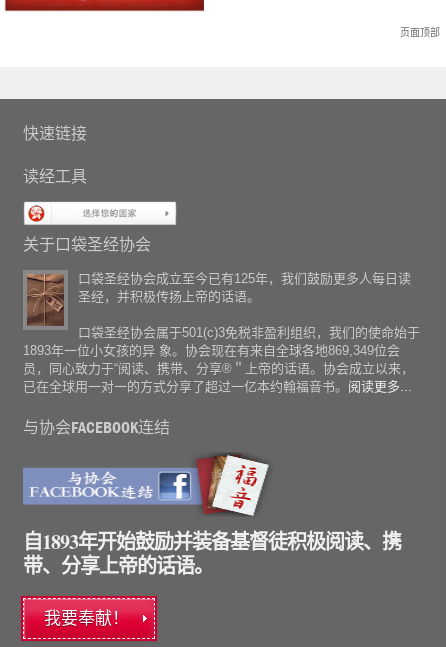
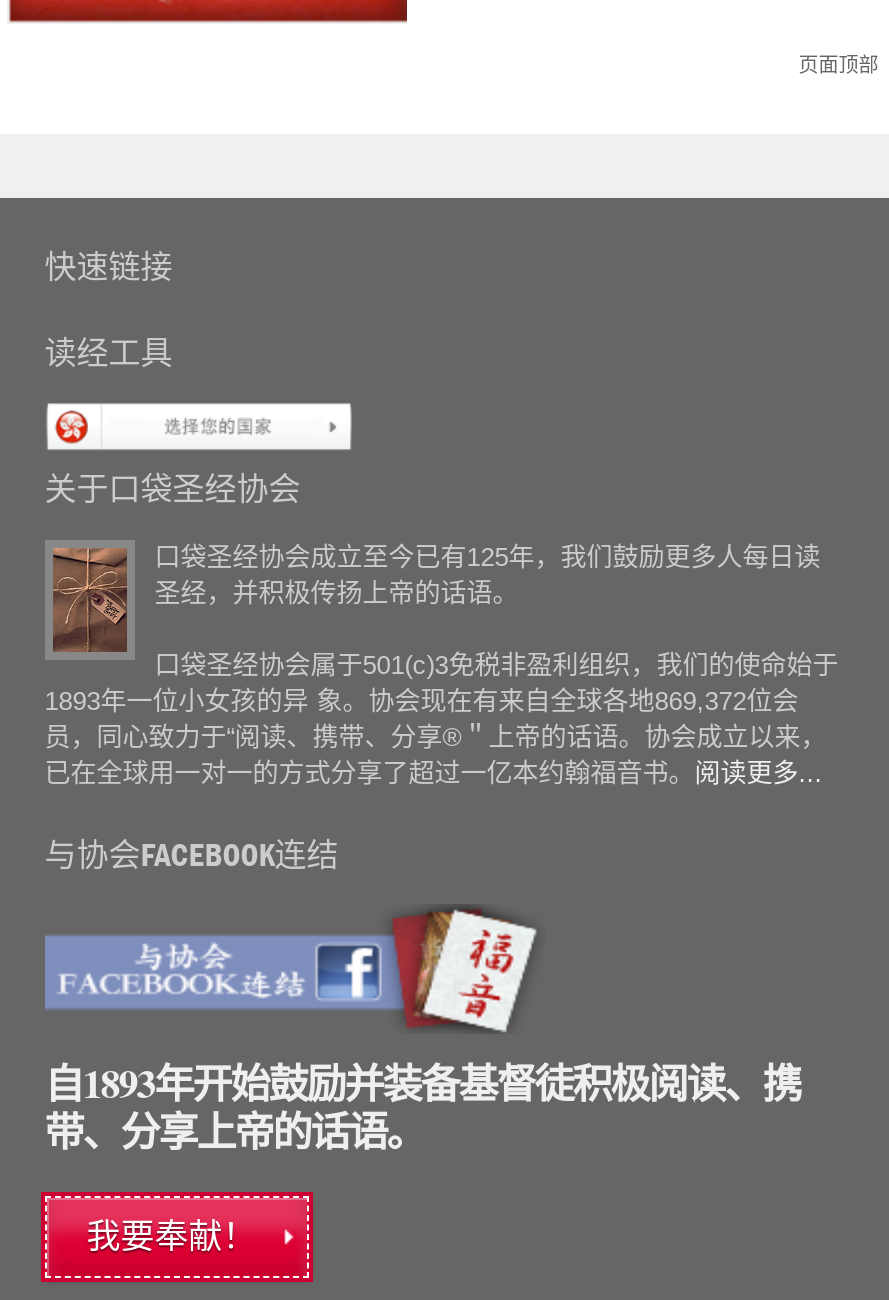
- 1893年一位小女孩的异 象。协会现在有来自全球各地869,349位会
+ 1893年一位小女孩的异 象。协会现在有来自全球各地869,372位会
